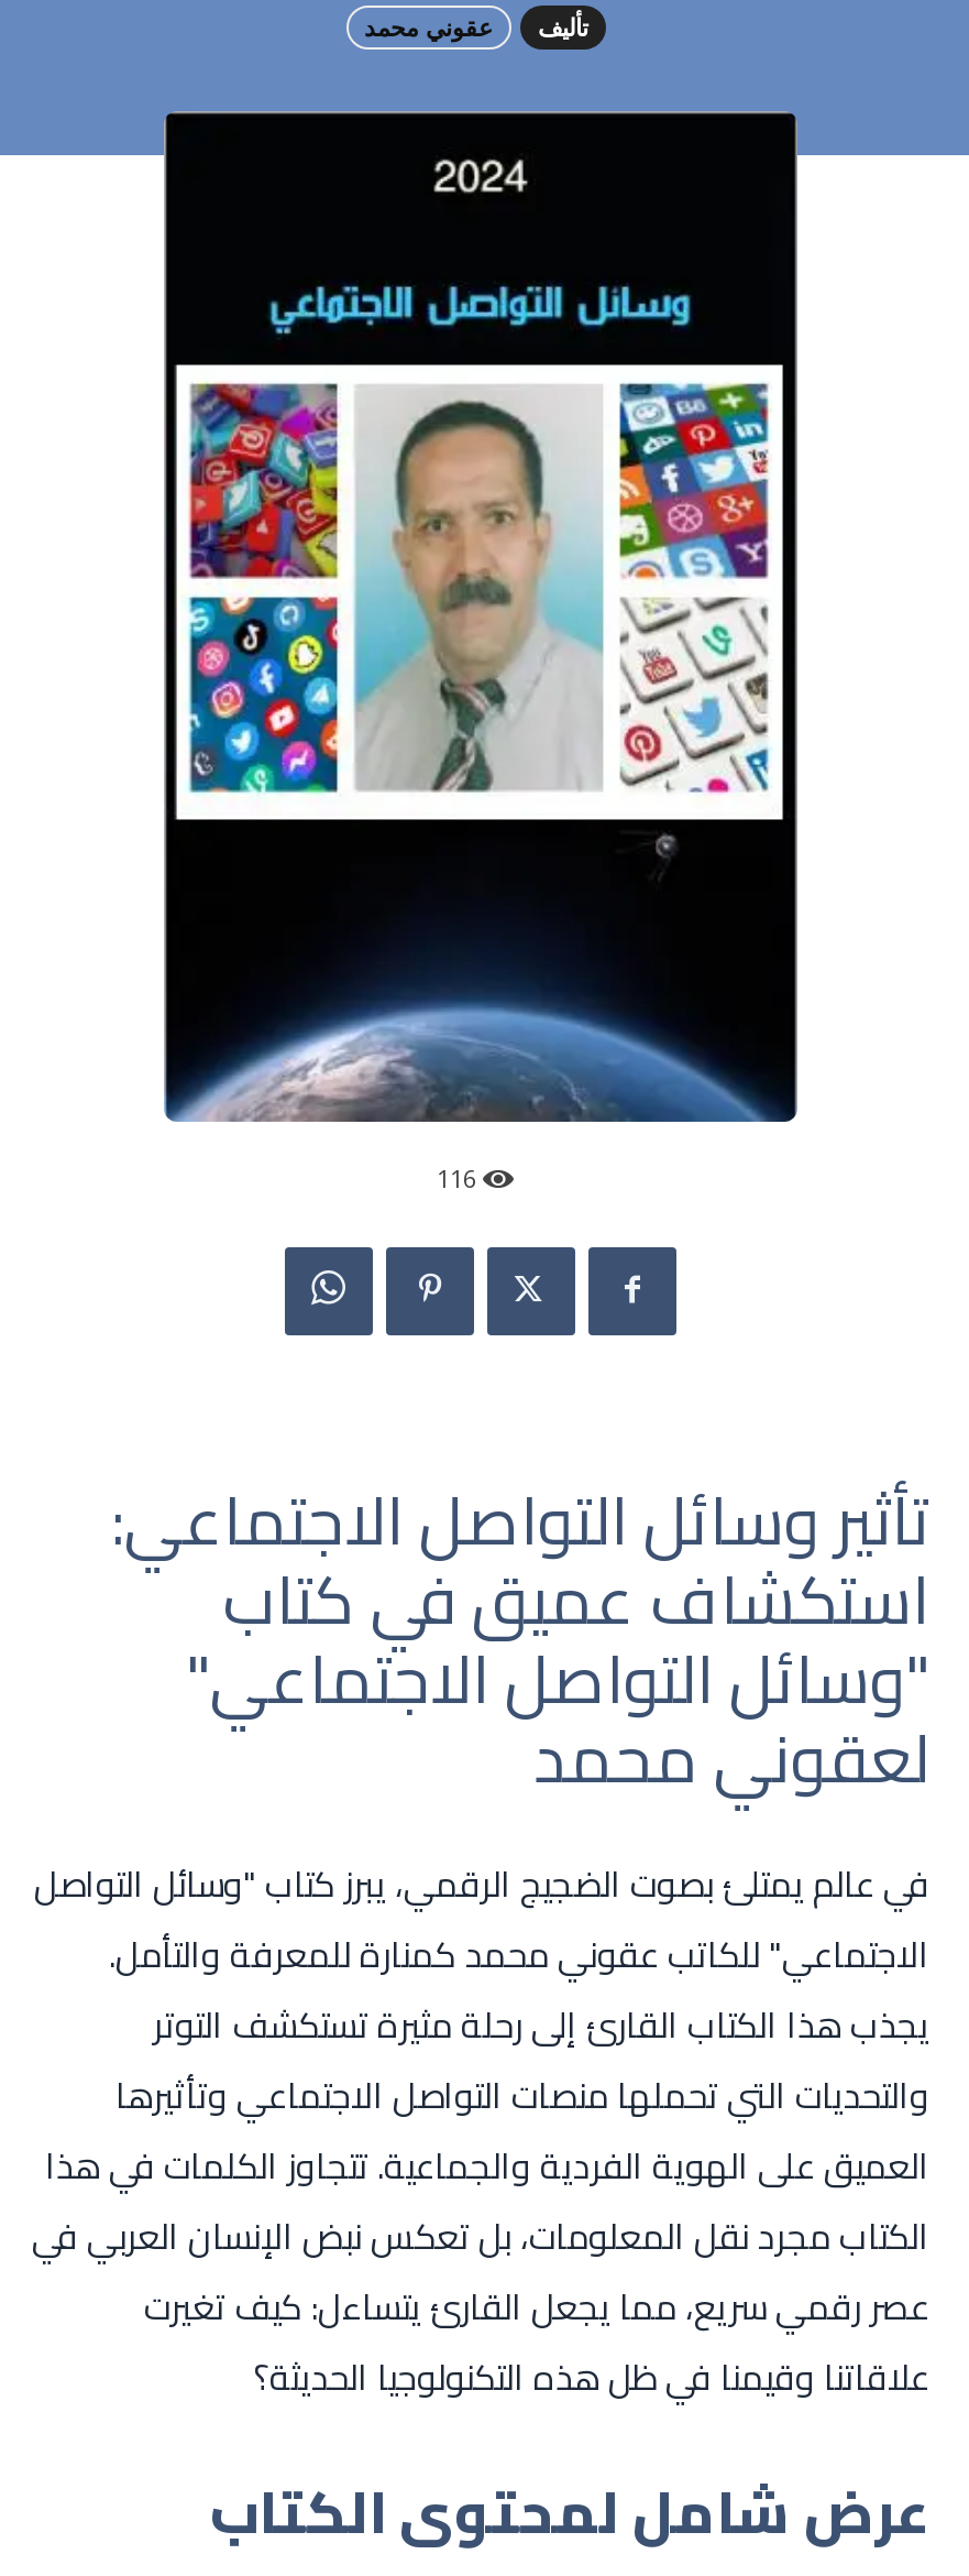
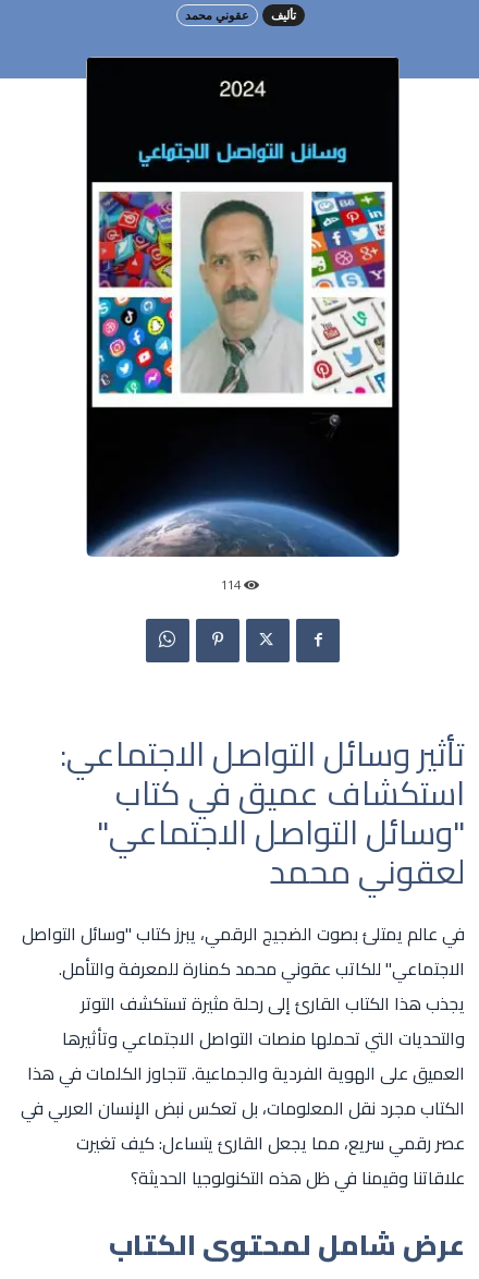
- 116
+ 114
